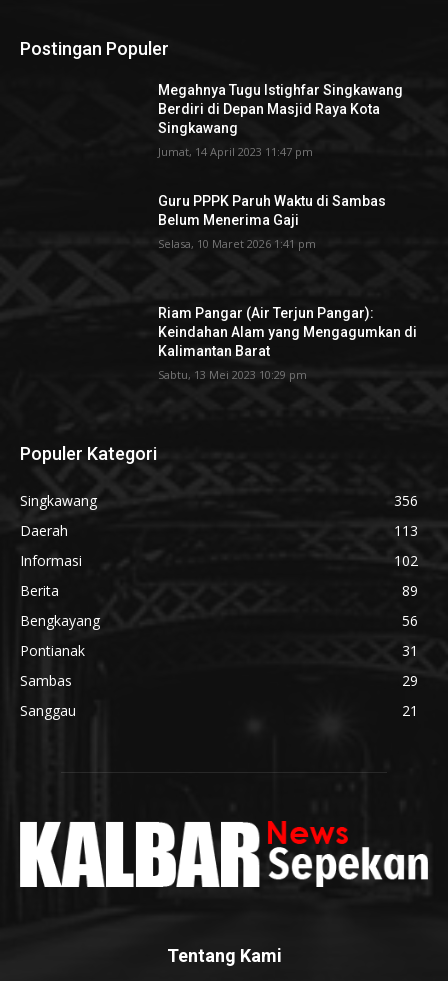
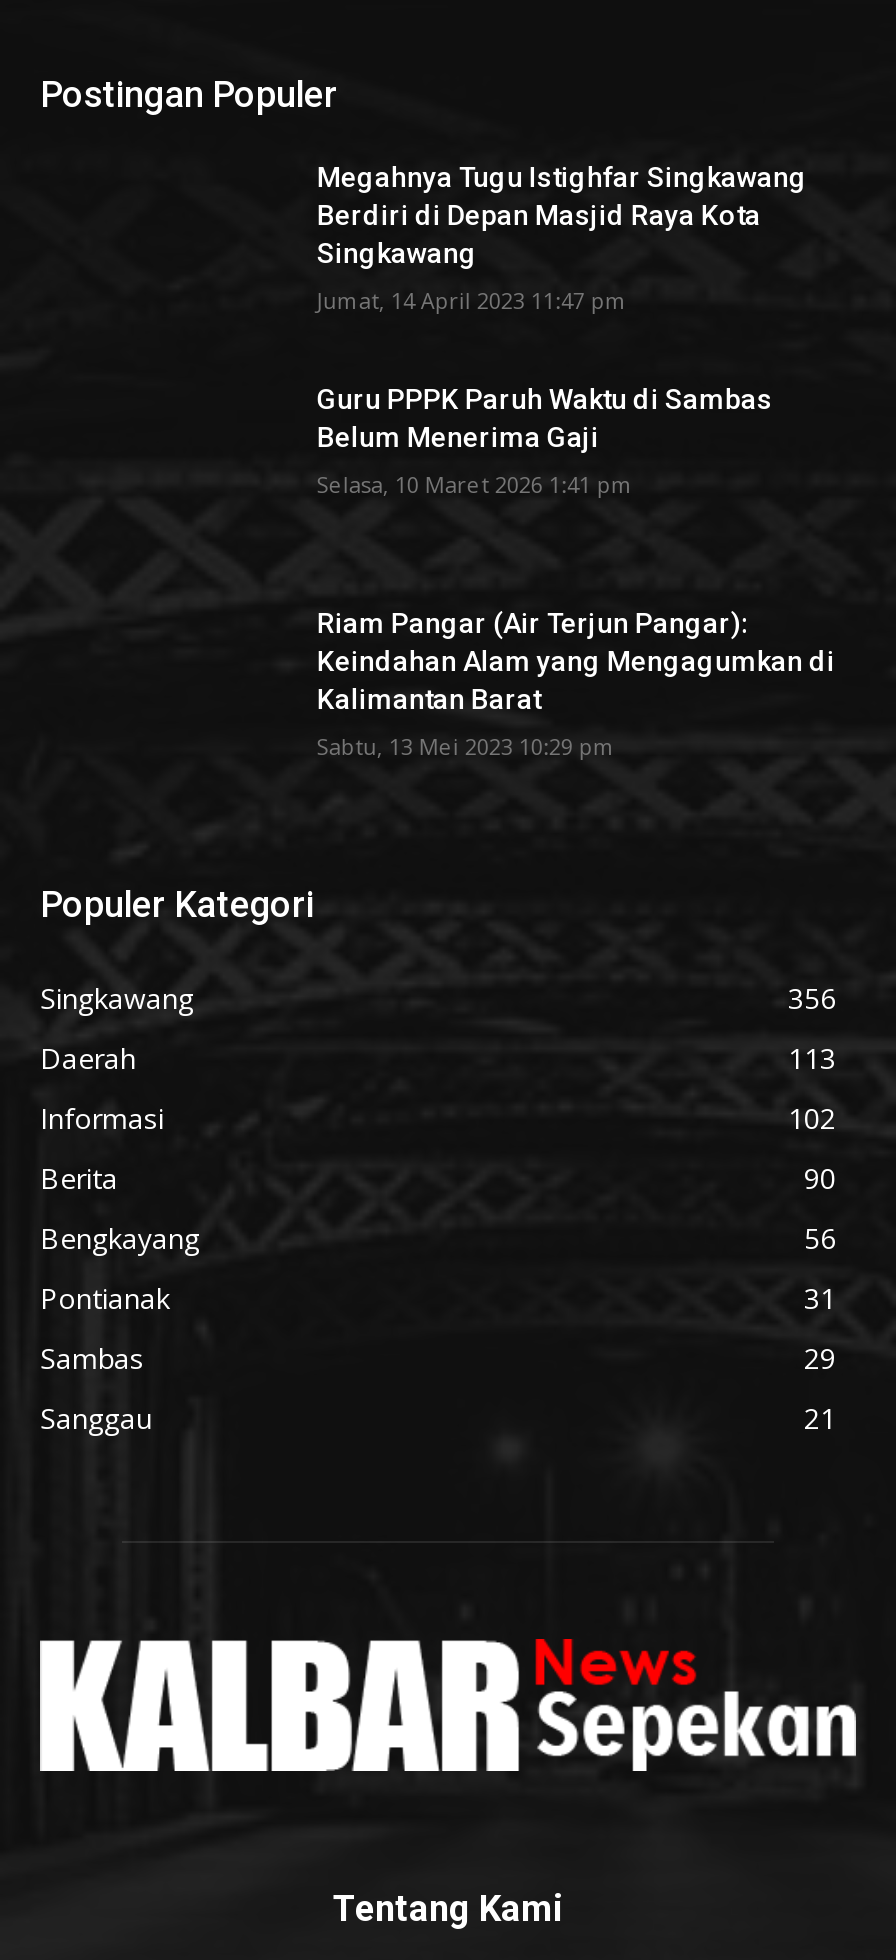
- 89
+ 90
